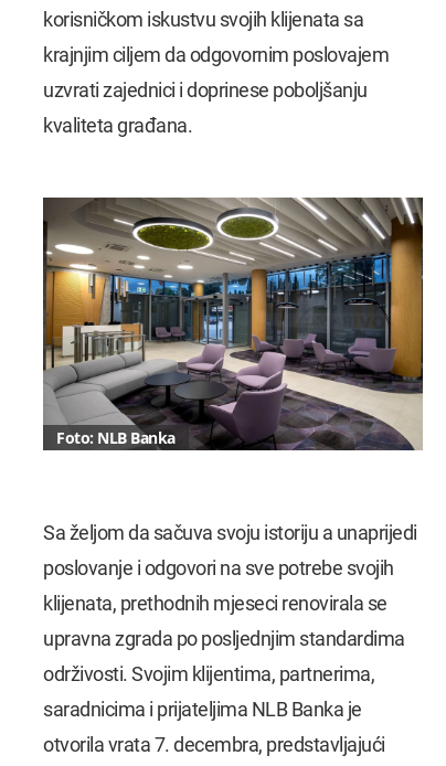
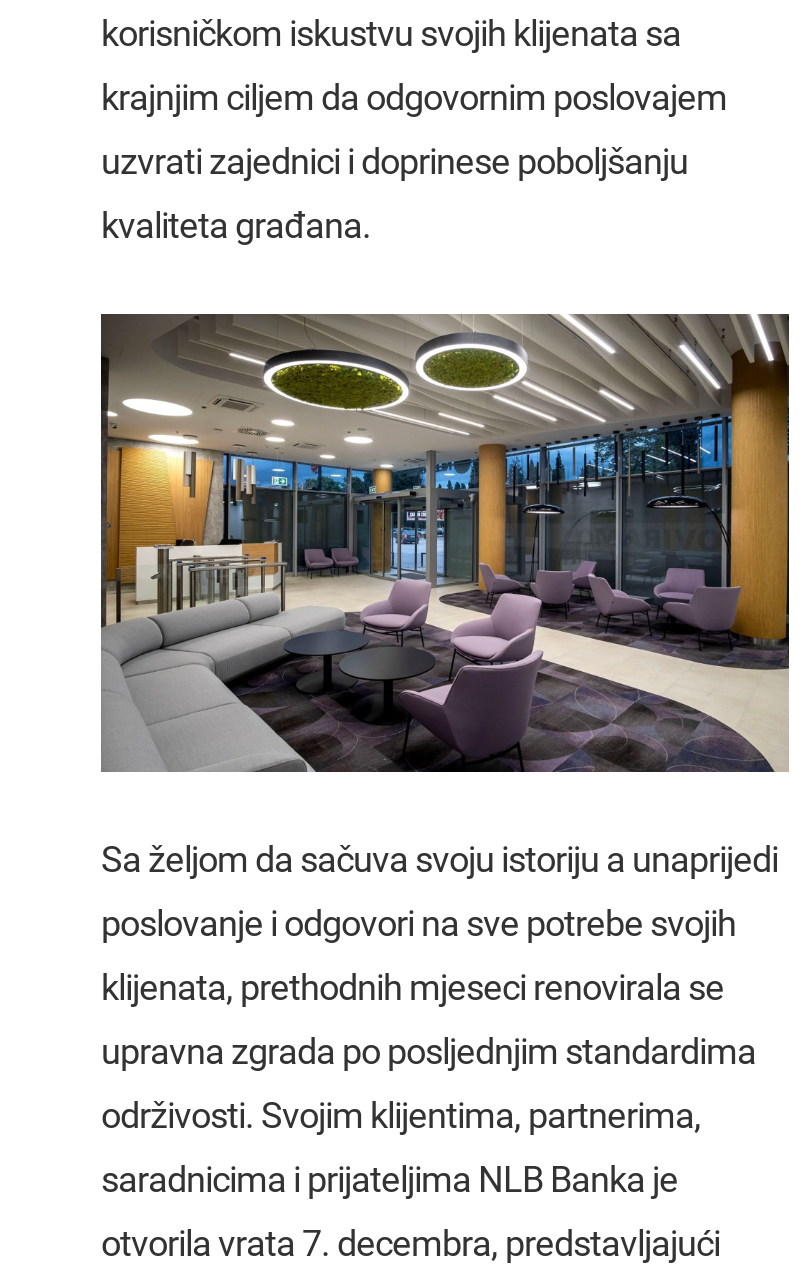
moved down: [image]

- Foto: NLB Banka
